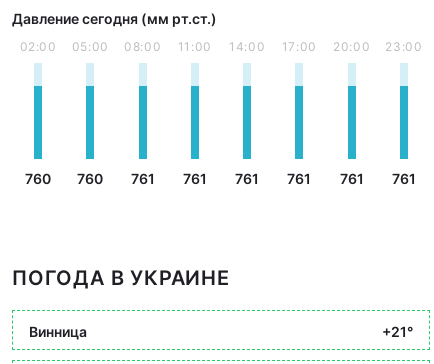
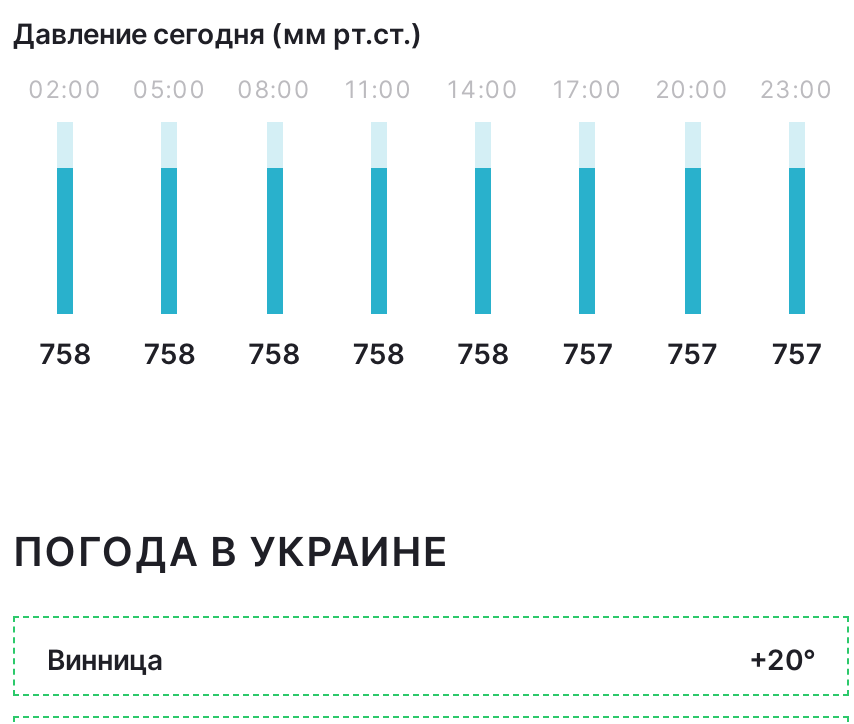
- 760
+ 758

- 760
+ 758

- 761
+ 758

- 761
+ 758

- 761
+ 758

- 761
+ 757

- 761
+ 757

- 761
+ 757

- +21°
+ +20°
